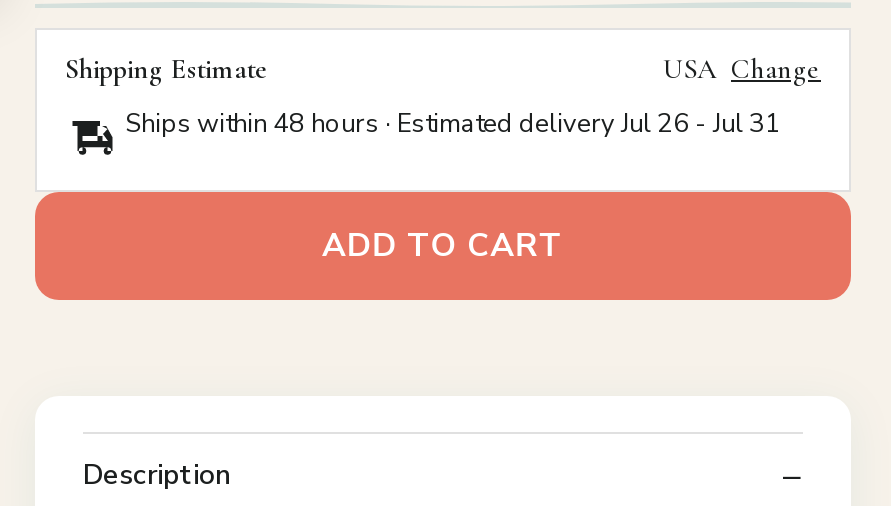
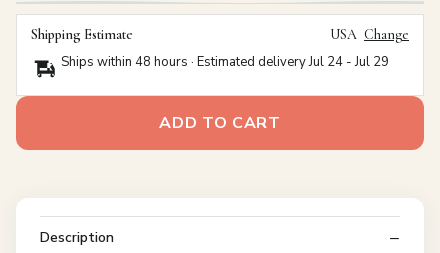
- Ships within 48 hours · Estimated delivery Jul 26 - Jul 31
+ Ships within 48 hours · Estimated delivery Jul 24 - Jul 29
